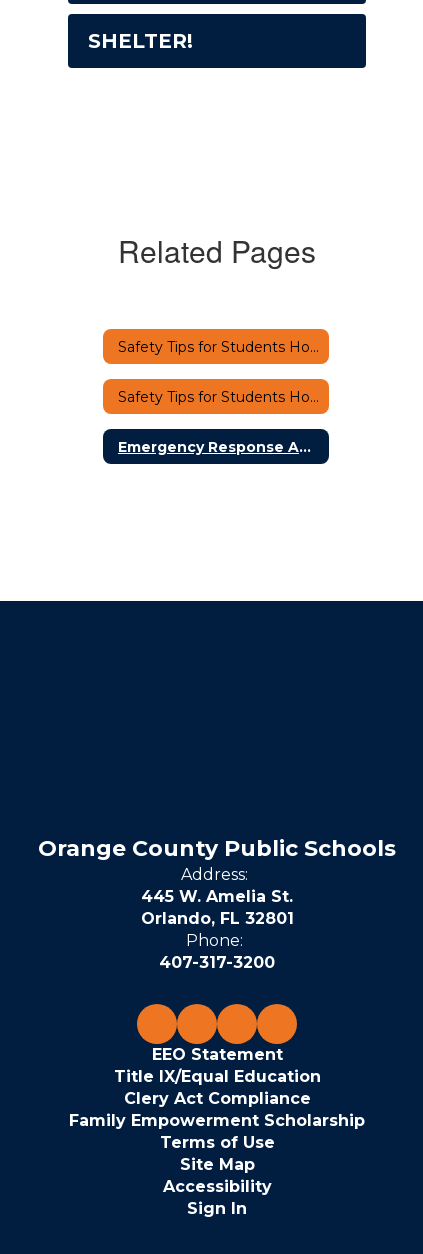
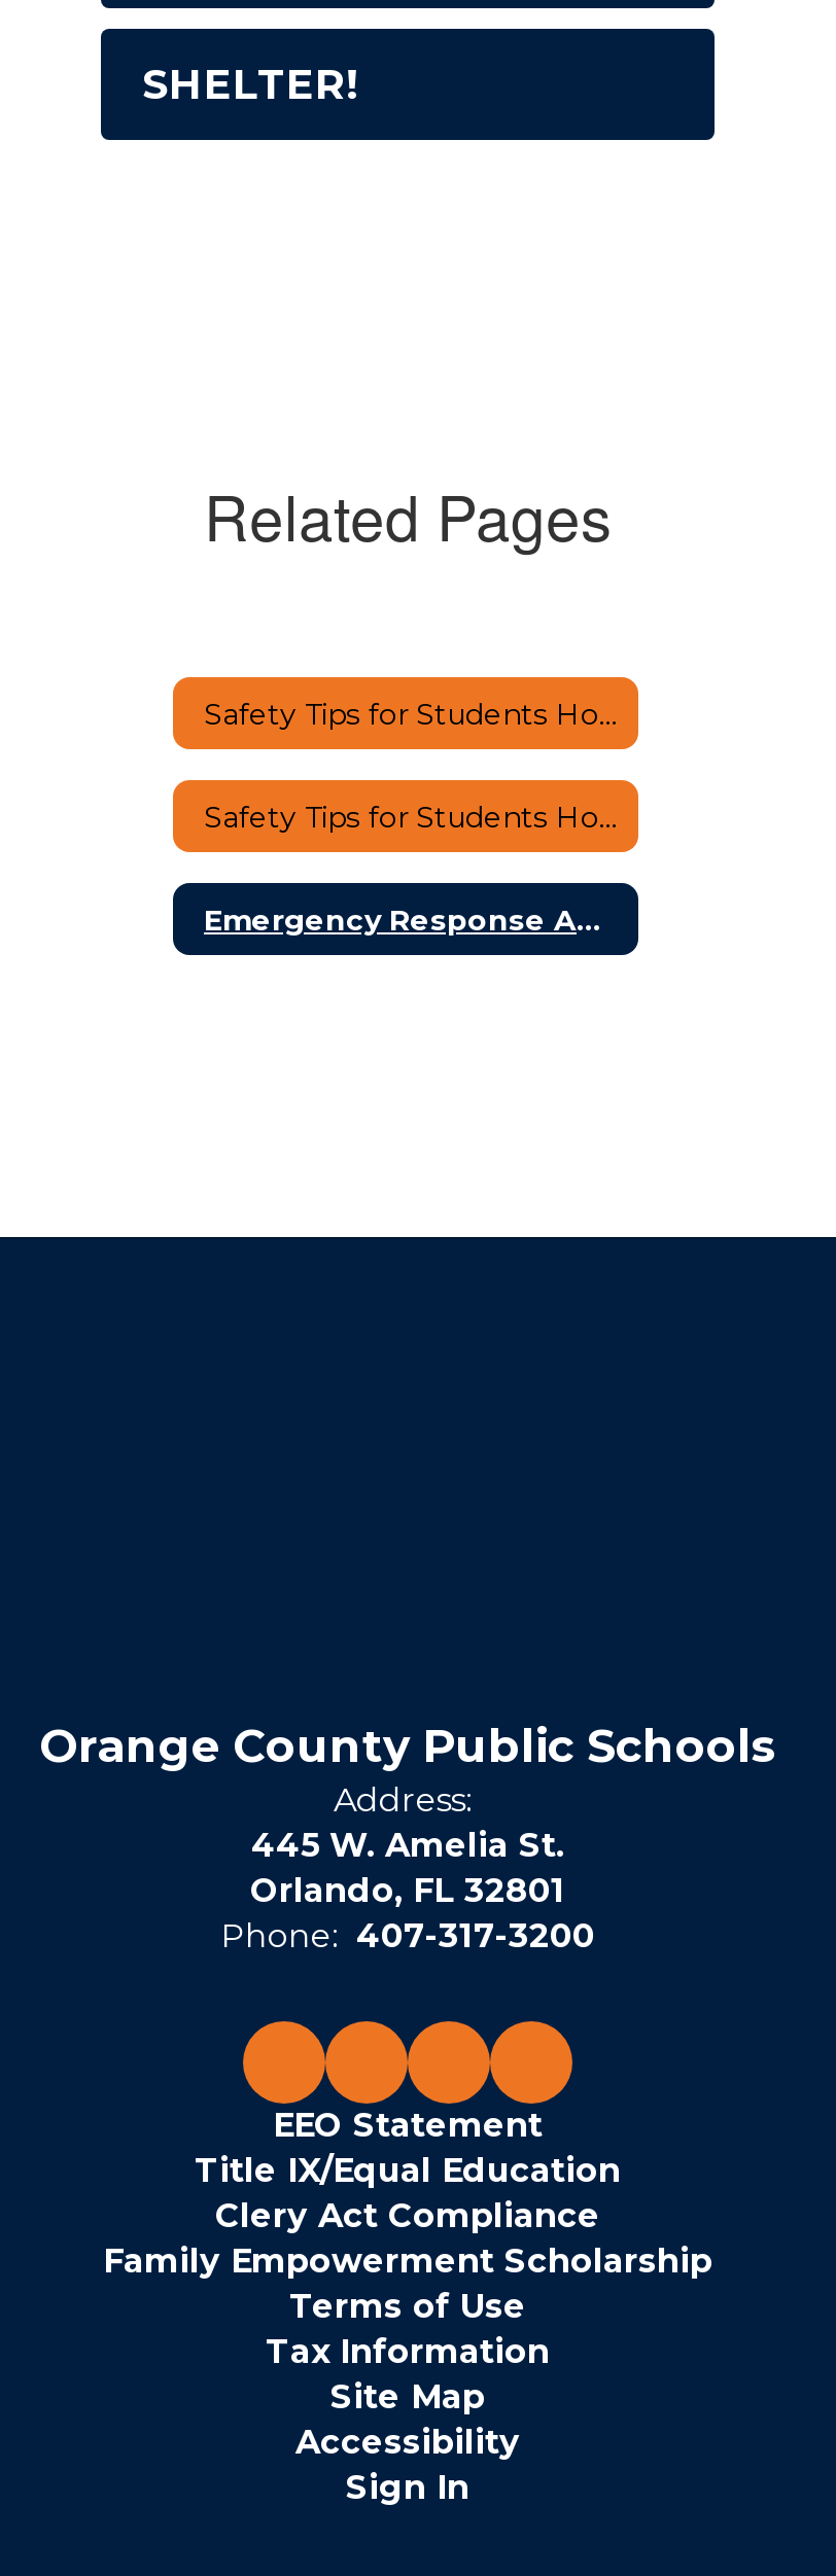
moved up: EEO Statement | Title IX/Equal Education | Clery Act Compliance | Family Empowerment Scholarship | Terms of Use

+ Tax Information
